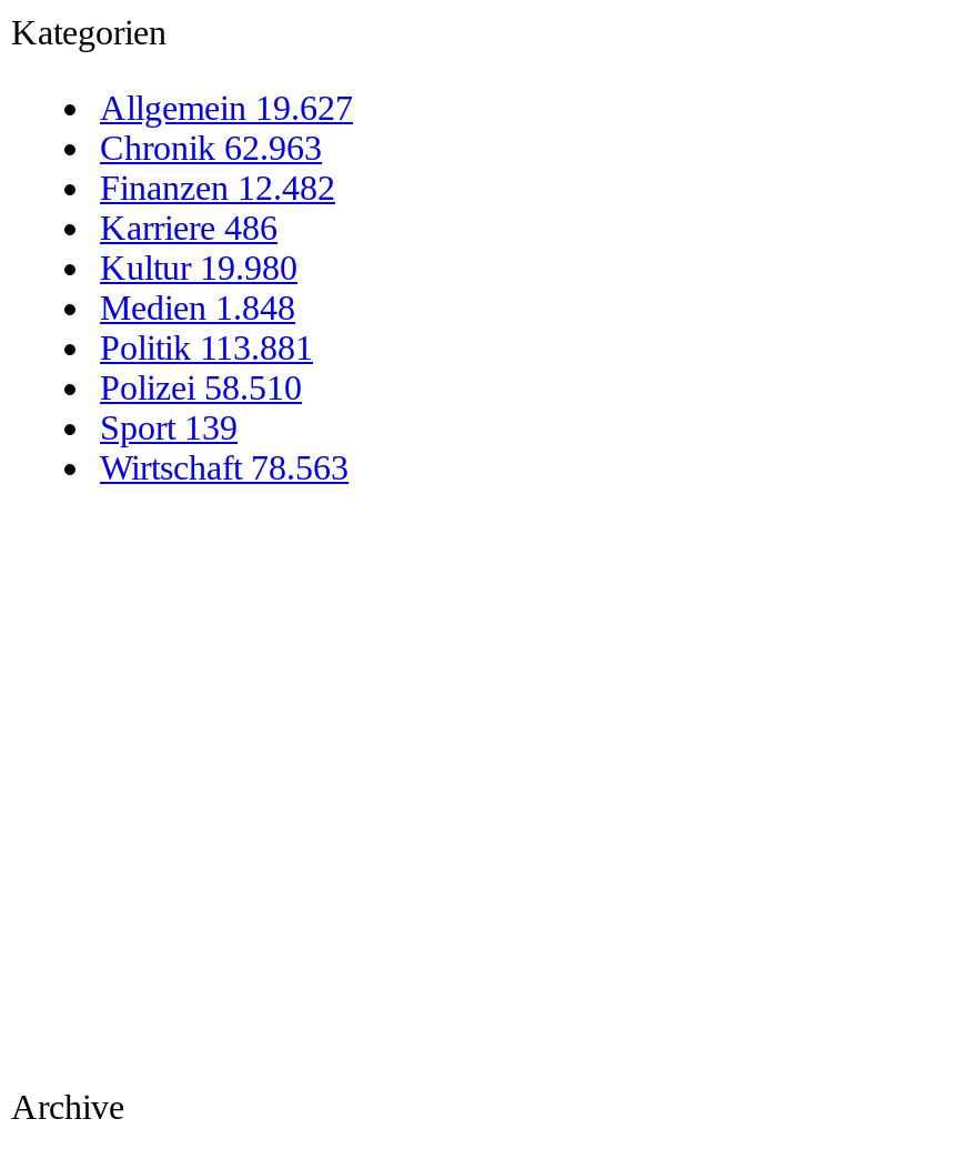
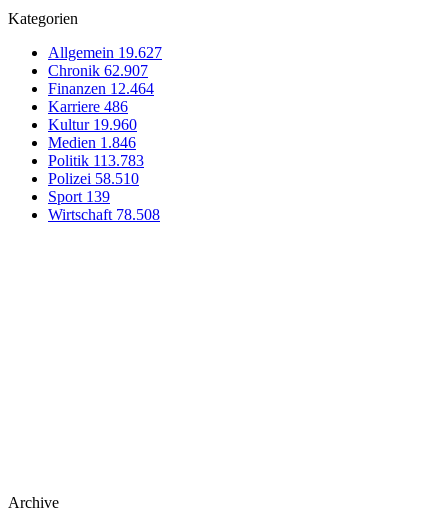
- Chronik 62.963
+ Chronik 62.907

- Finanzen 12.482
+ Finanzen 12.464

- Kultur 19.980
+ Kultur 19.960

- Medien 1.848
+ Medien 1.846

- Politik 113.881
+ Politik 113.783

- Wirtschaft 78.563
+ Wirtschaft 78.508
